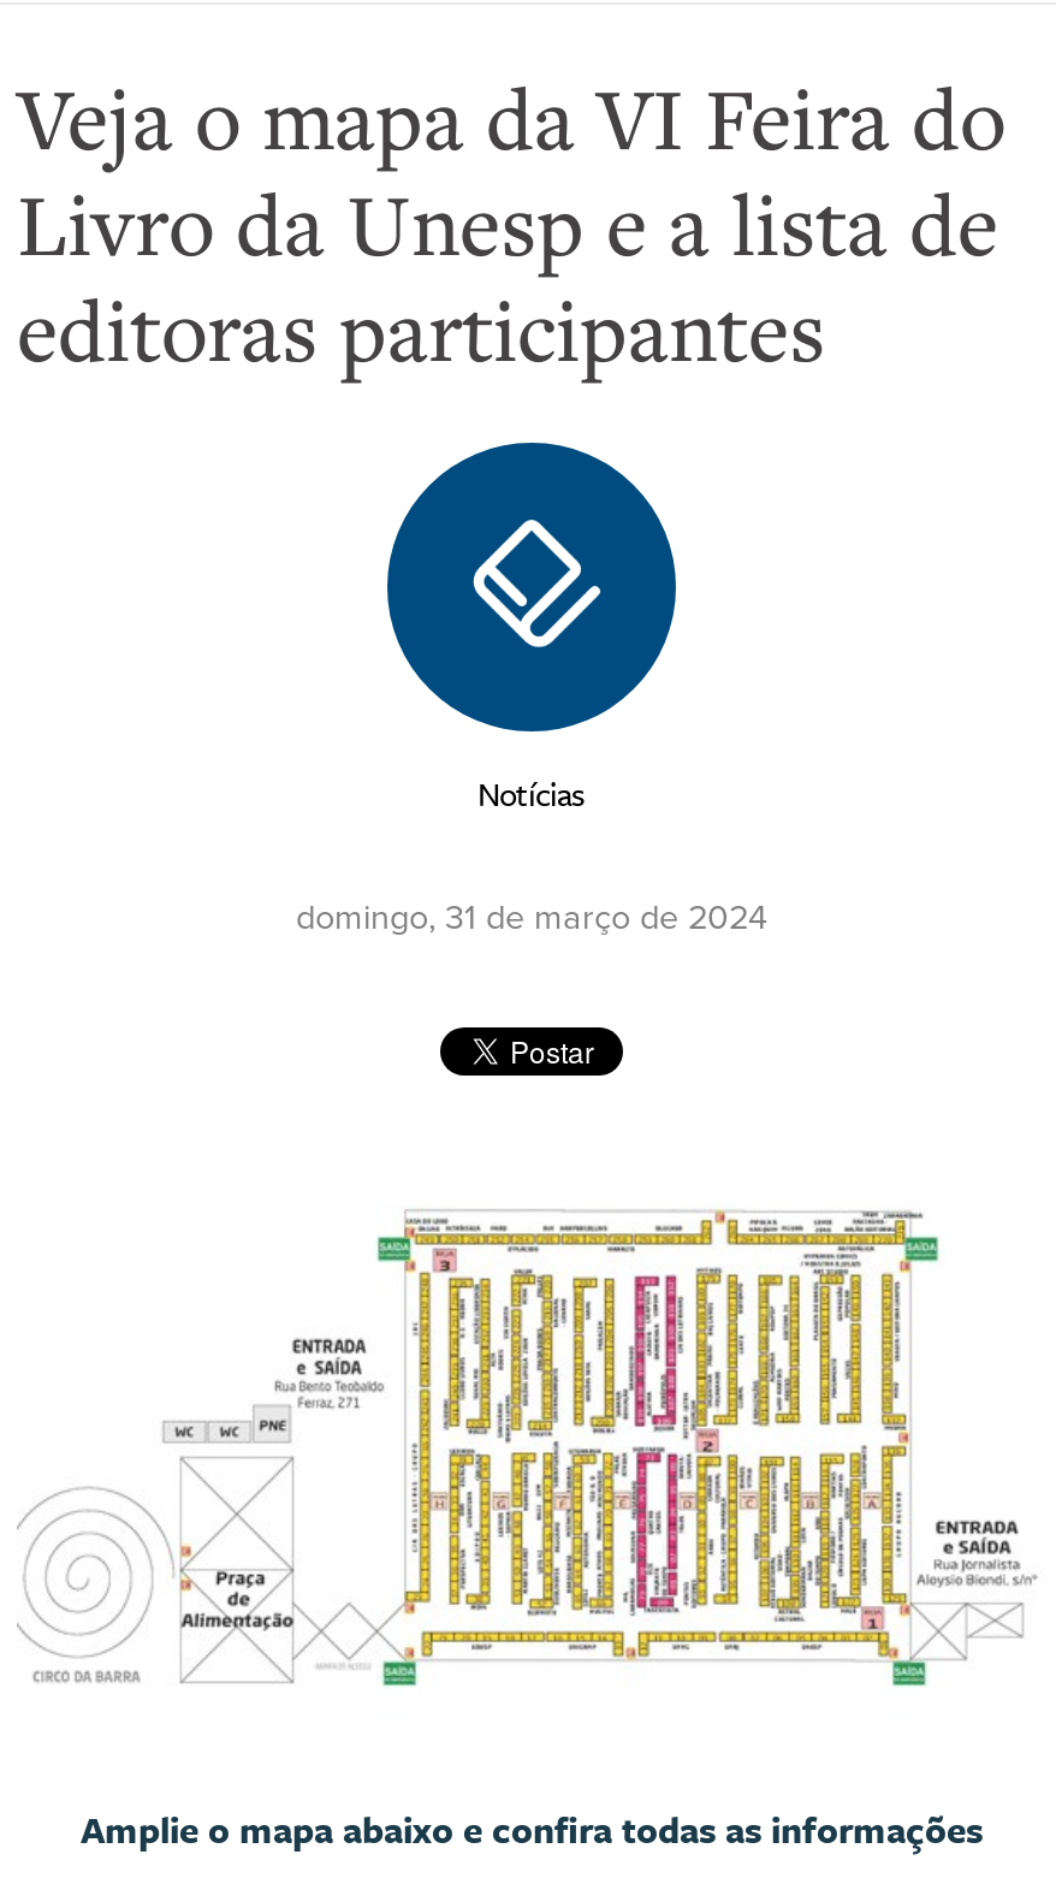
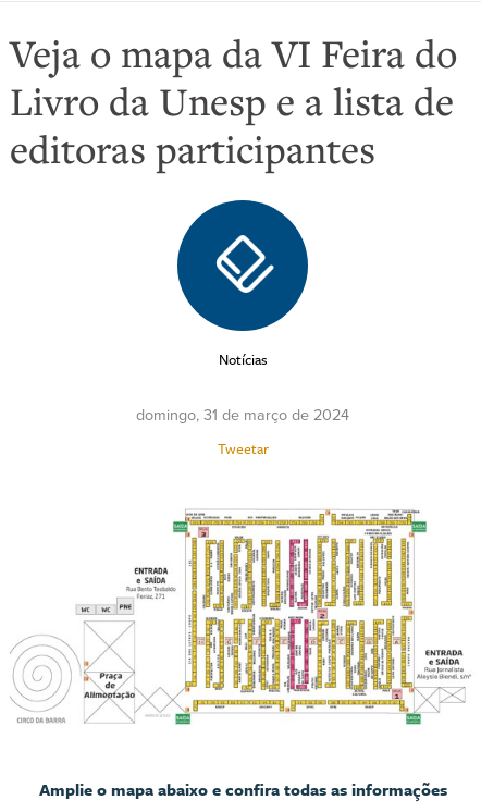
+ Tweetar
